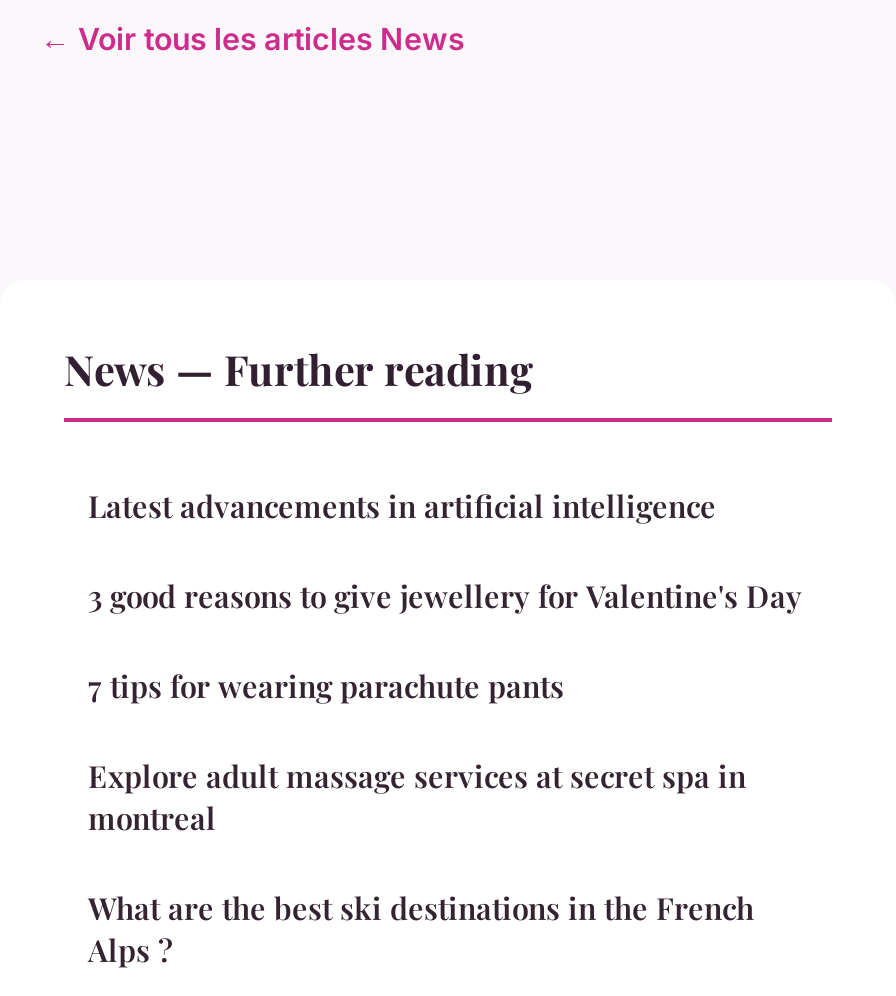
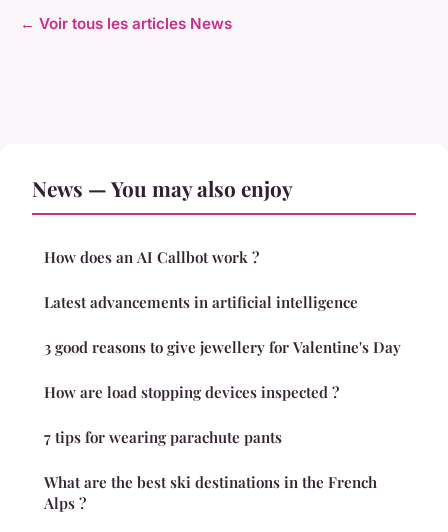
- News — Further reading
+ News — You may also enjoy
+ How does an AI Callbot work ?

moved down: Latest advancements in artificial intelligence | 3 good reasons to give jewellery for Valentine's Day

+ How are load stopping devices inspected ?

moved down: 7 tips for wearing parachute pants

- Explore adult massage services at secret spa in
- montreal
